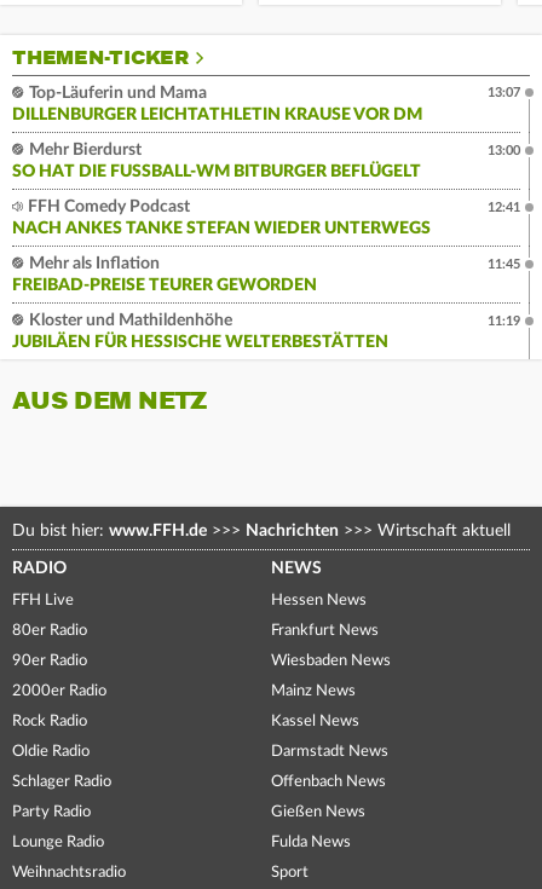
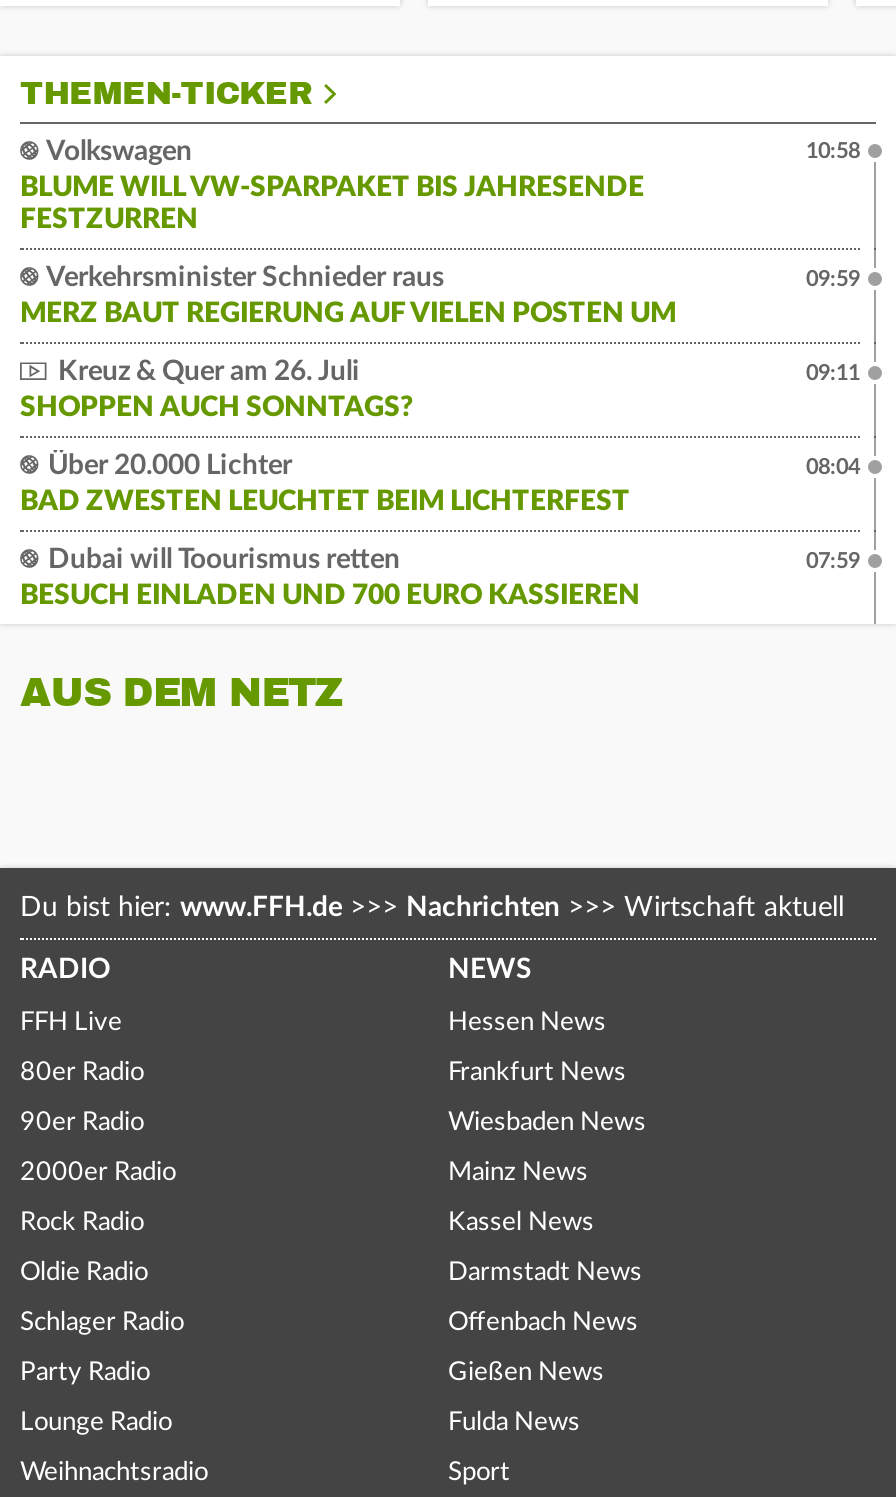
- Top-Läuferin und Mama
- DILLENBURGER LEICHTATHLETIN KRAUSE VOR DM
+ Volkswagen
+ BLUME WILL VW-SPARPAKET BIS JAHRESENDE
+ FESTZURREN

- 13:07
+ 10:58

- Mehr Bierdurst
- SO HAT DIE FUSSBALL-WM BITBURGER BEFLÜGELT
+ Verkehrsminister Schnieder raus
+ MERZ BAUT REGIERUNG AUF VIELEN POSTEN UM

- 13:00
+ 09:59

- FFH Comedy Podcast
- NACH ANKES TANKE STEFAN WIEDER UNTERWEGS
+ Kreuz & Quer am 26. Juli
+ SHOPPEN AUCH SONNTAGS?

- 12:41
+ 09:11

- Mehr als Inflation
- FREIBAD-PREISE TEURER GEWORDEN
+ Über 20.000 Lichter
+ BAD ZWESTEN LEUCHTET BEIM LICHTERFEST

- 11:45
+ 08:04

- Kloster und Mathildenhöhe
- JUBILÄEN FÜR HESSISCHE WELTERBESTÄTTEN
+ Dubai will Toourismus retten
+ BESUCH EINLADEN UND 700 EURO KASSIEREN

- 11:19
+ 07:59
